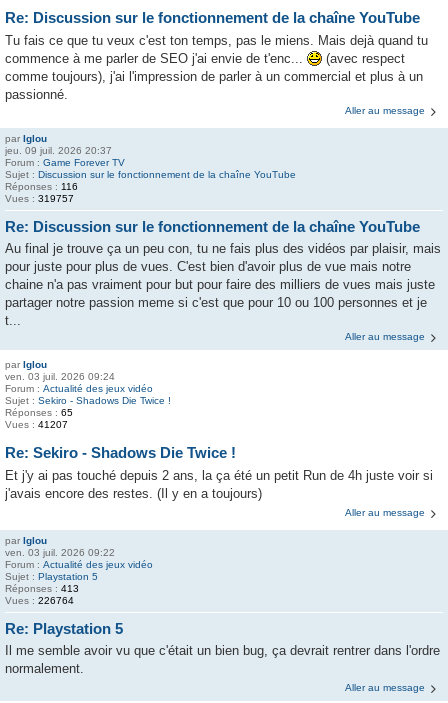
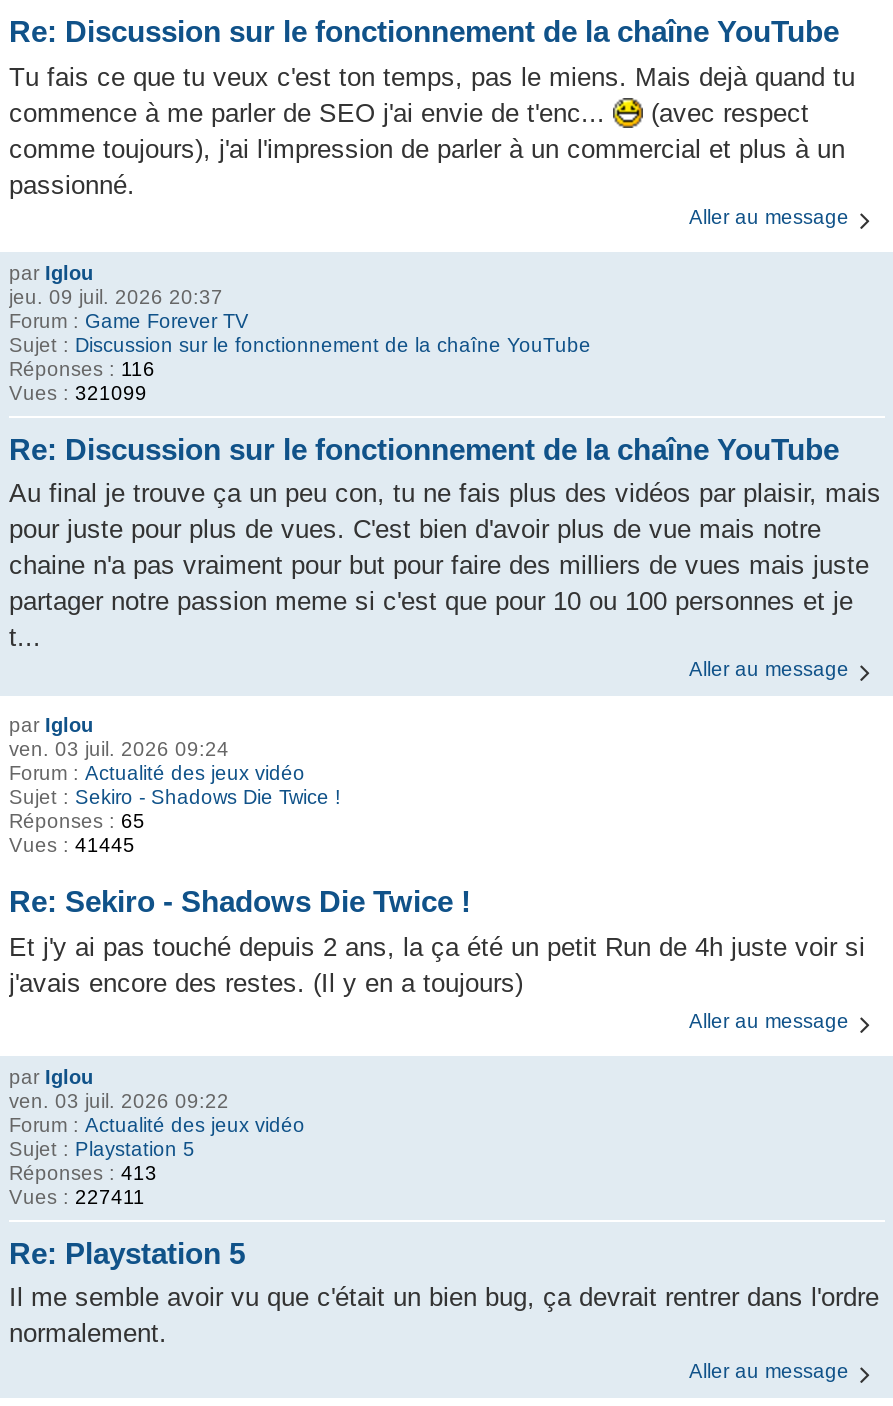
- Vues : 319757
+ Vues : 321099

- Vues : 41207
+ Vues : 41445

- Vues : 226764
+ Vues : 227411
